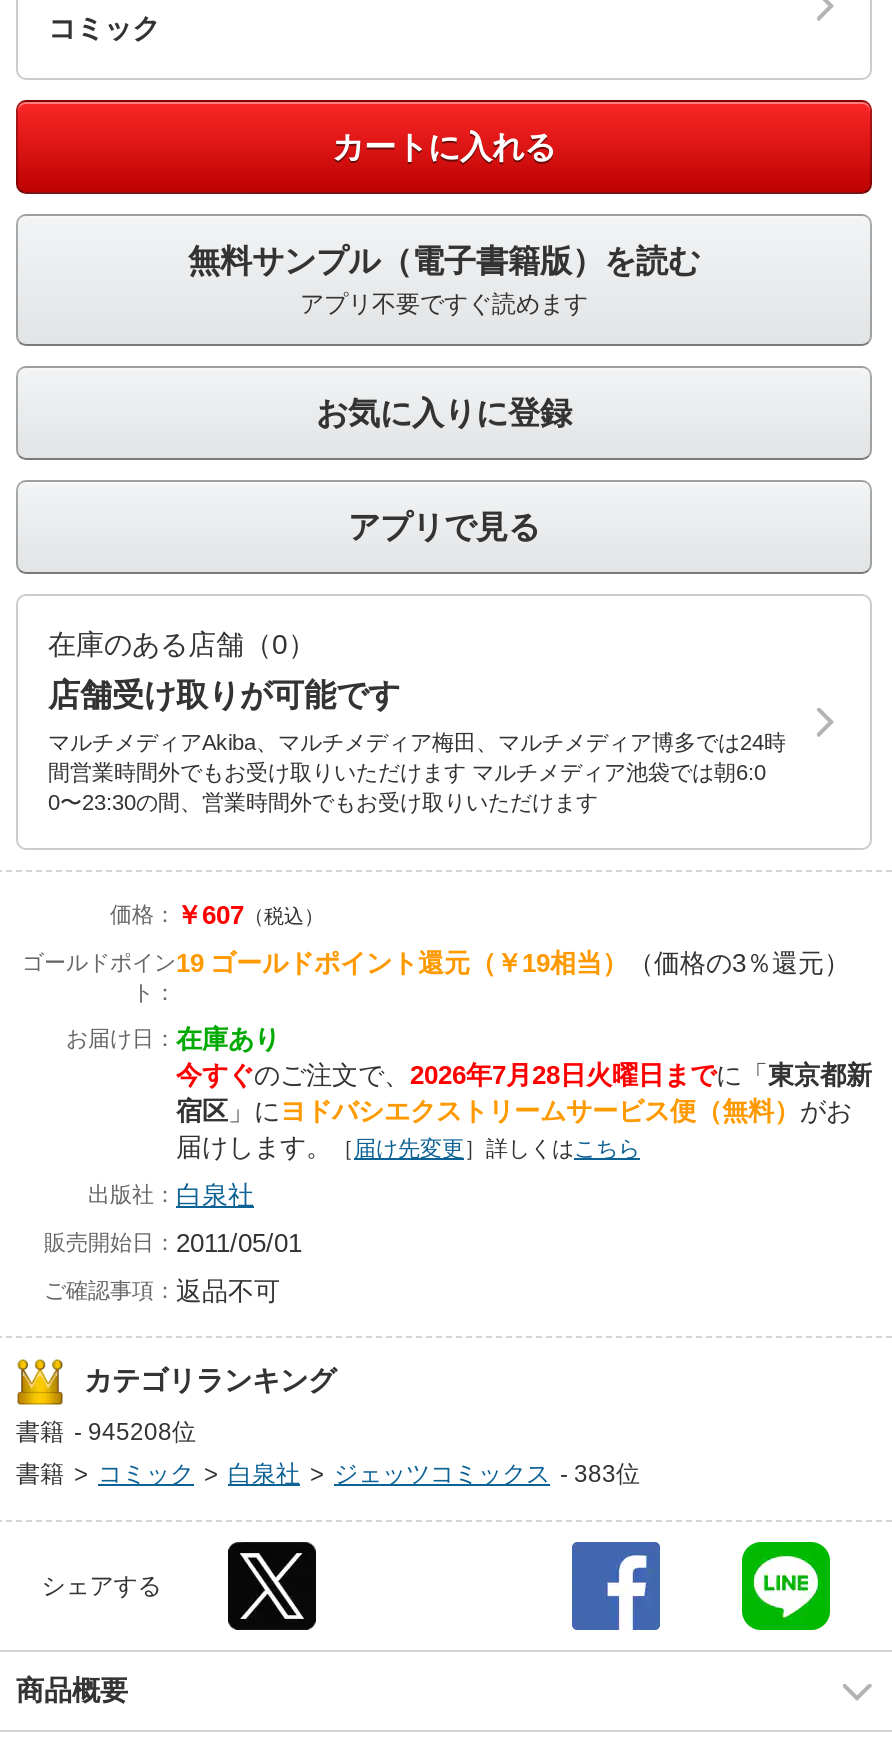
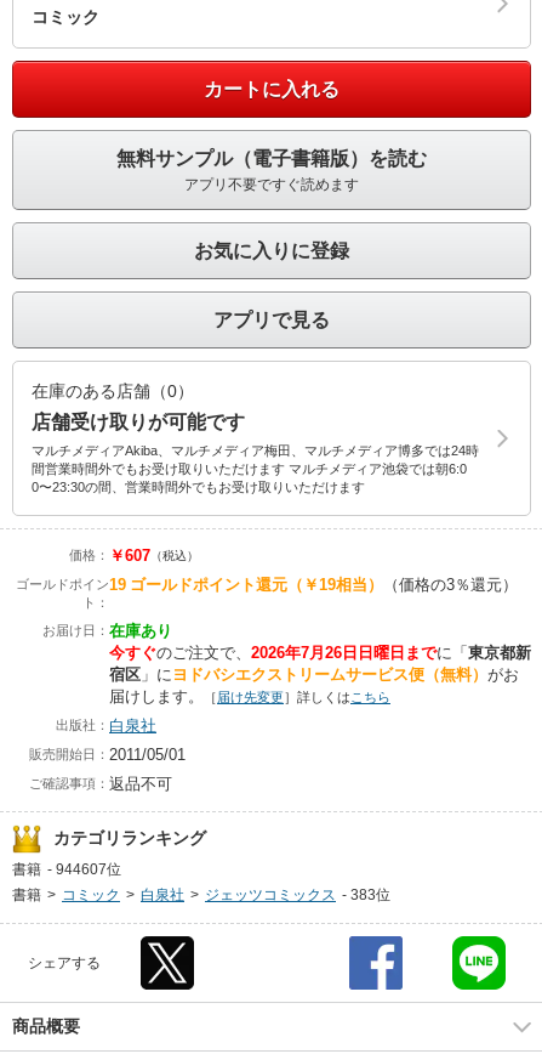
- 今すぐのご注文で、2026年7月28日火曜日までに「東京都新
+ 今すぐのご注文で、2026年7月26日日曜日までに「東京都新

- 書籍 - 945208位
+ 書籍 - 944607位
